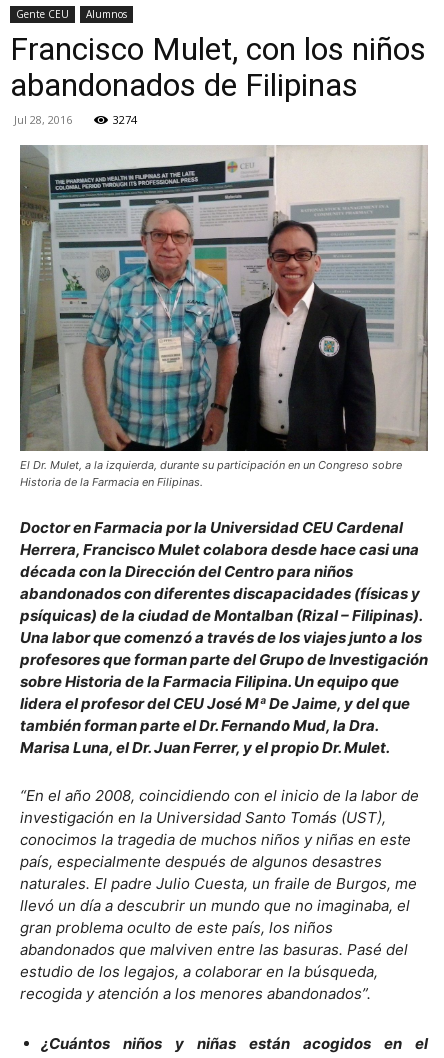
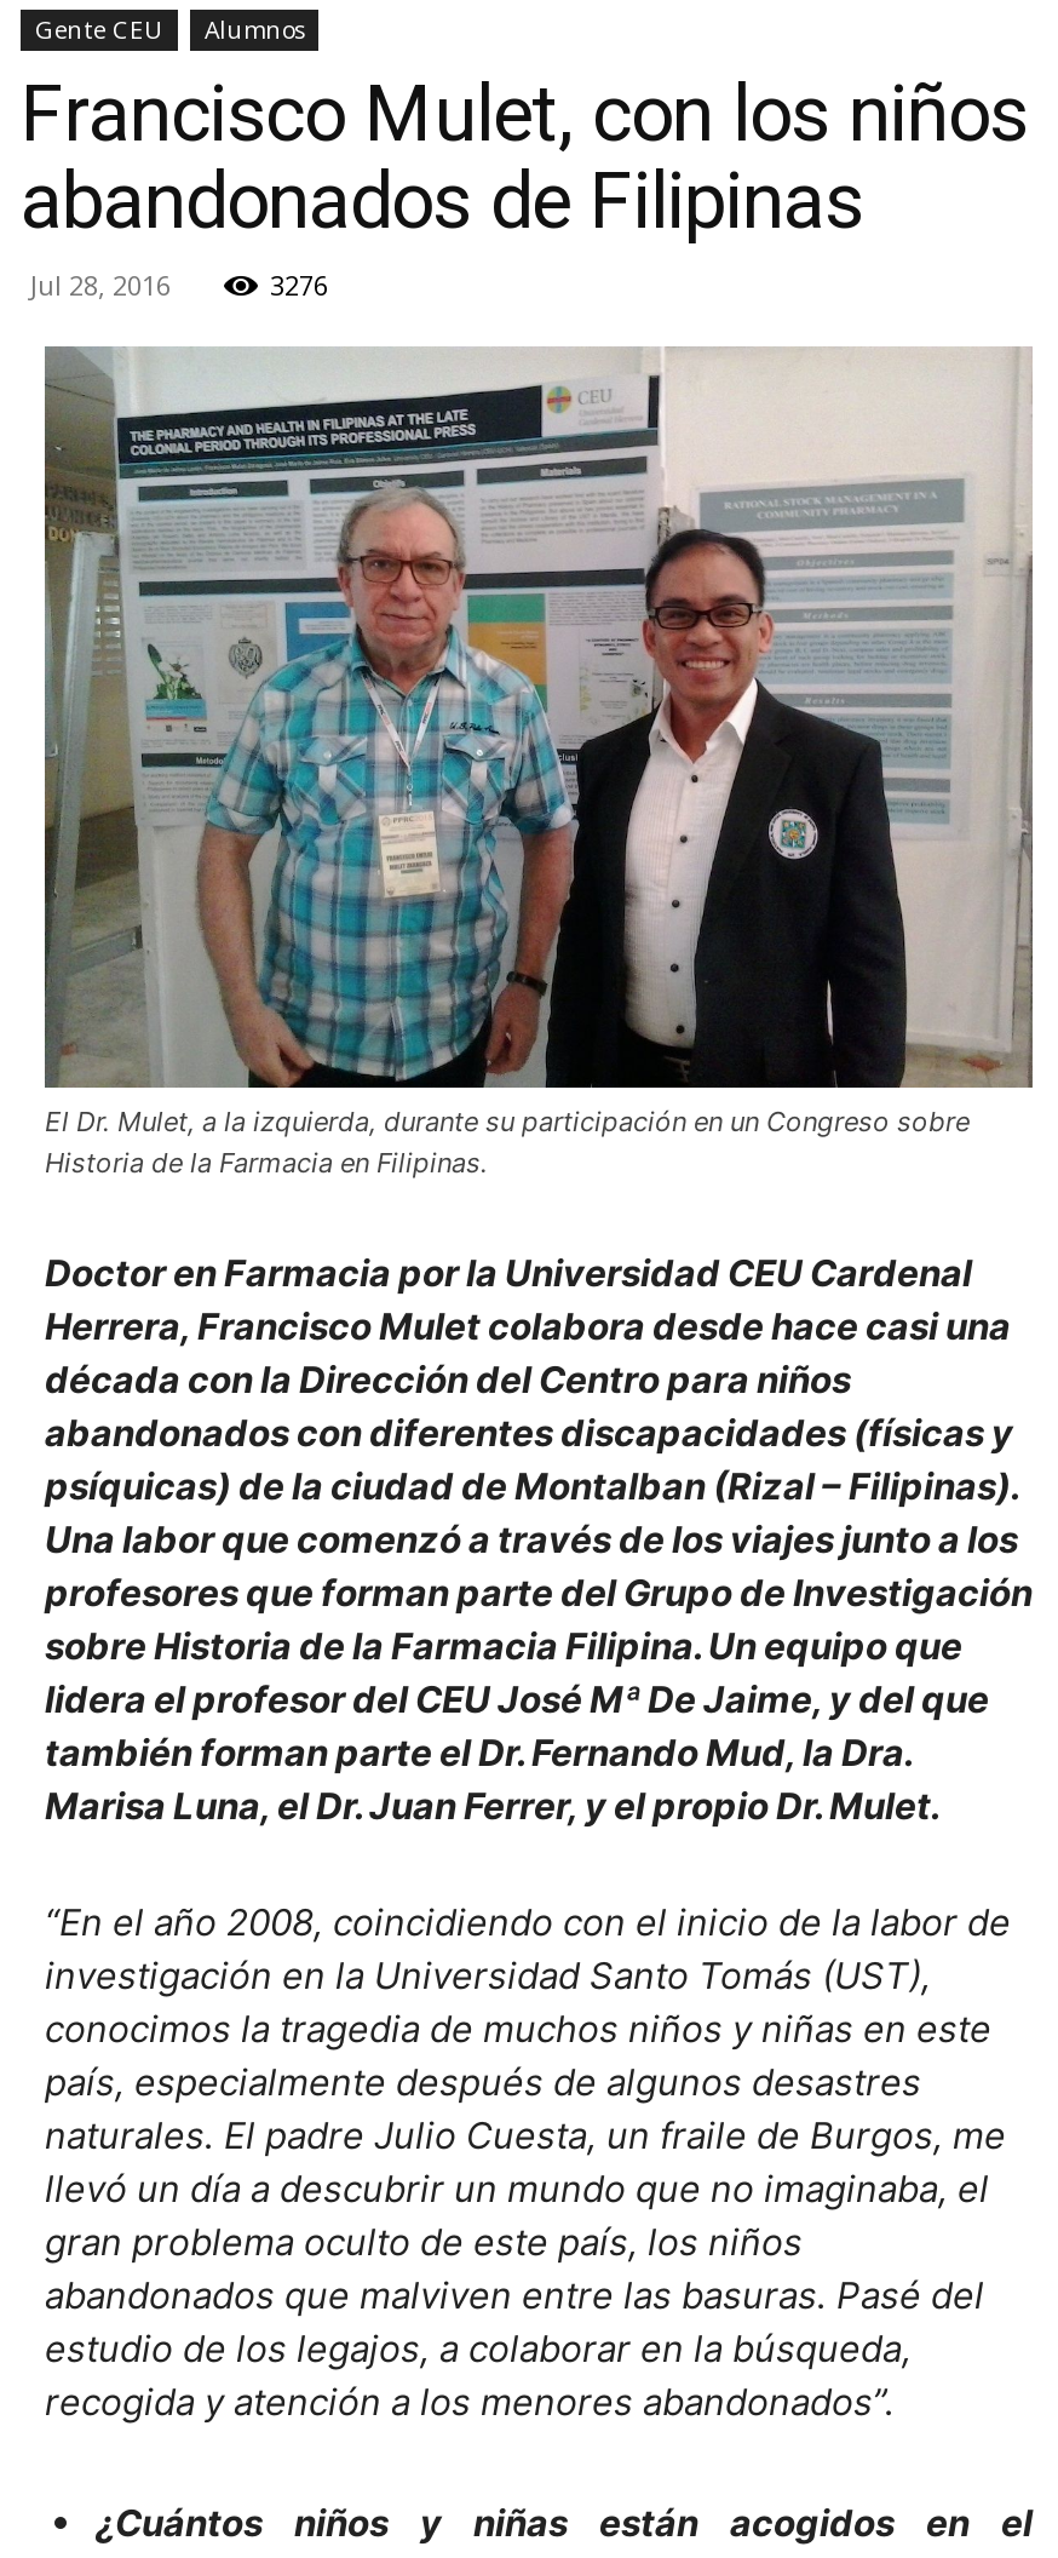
- 3274
+ 3276
